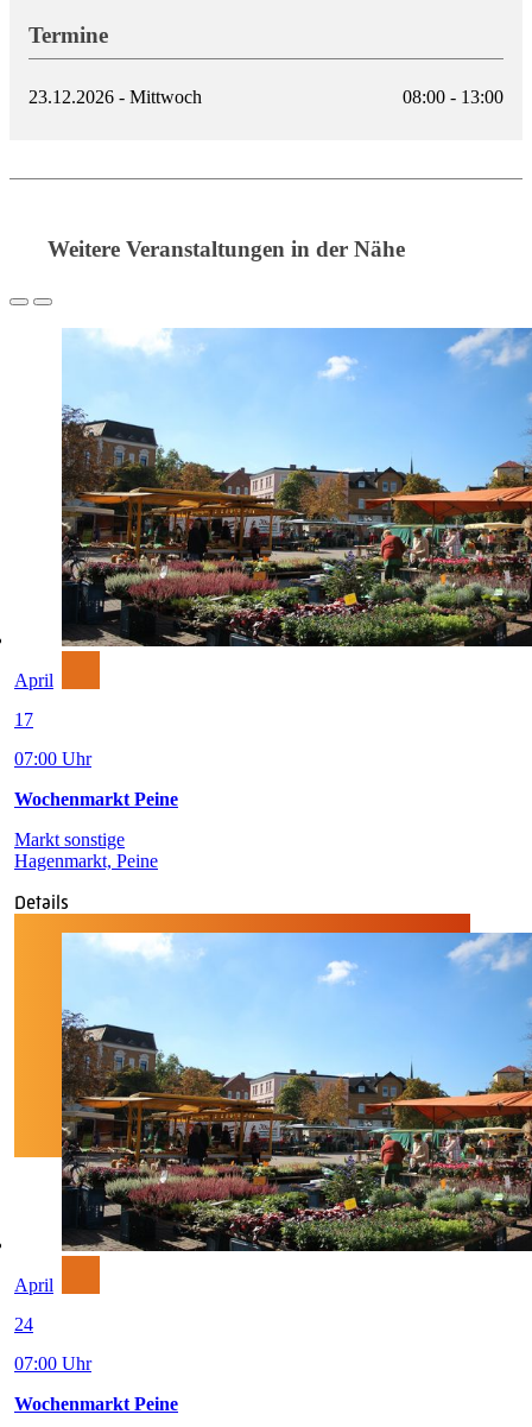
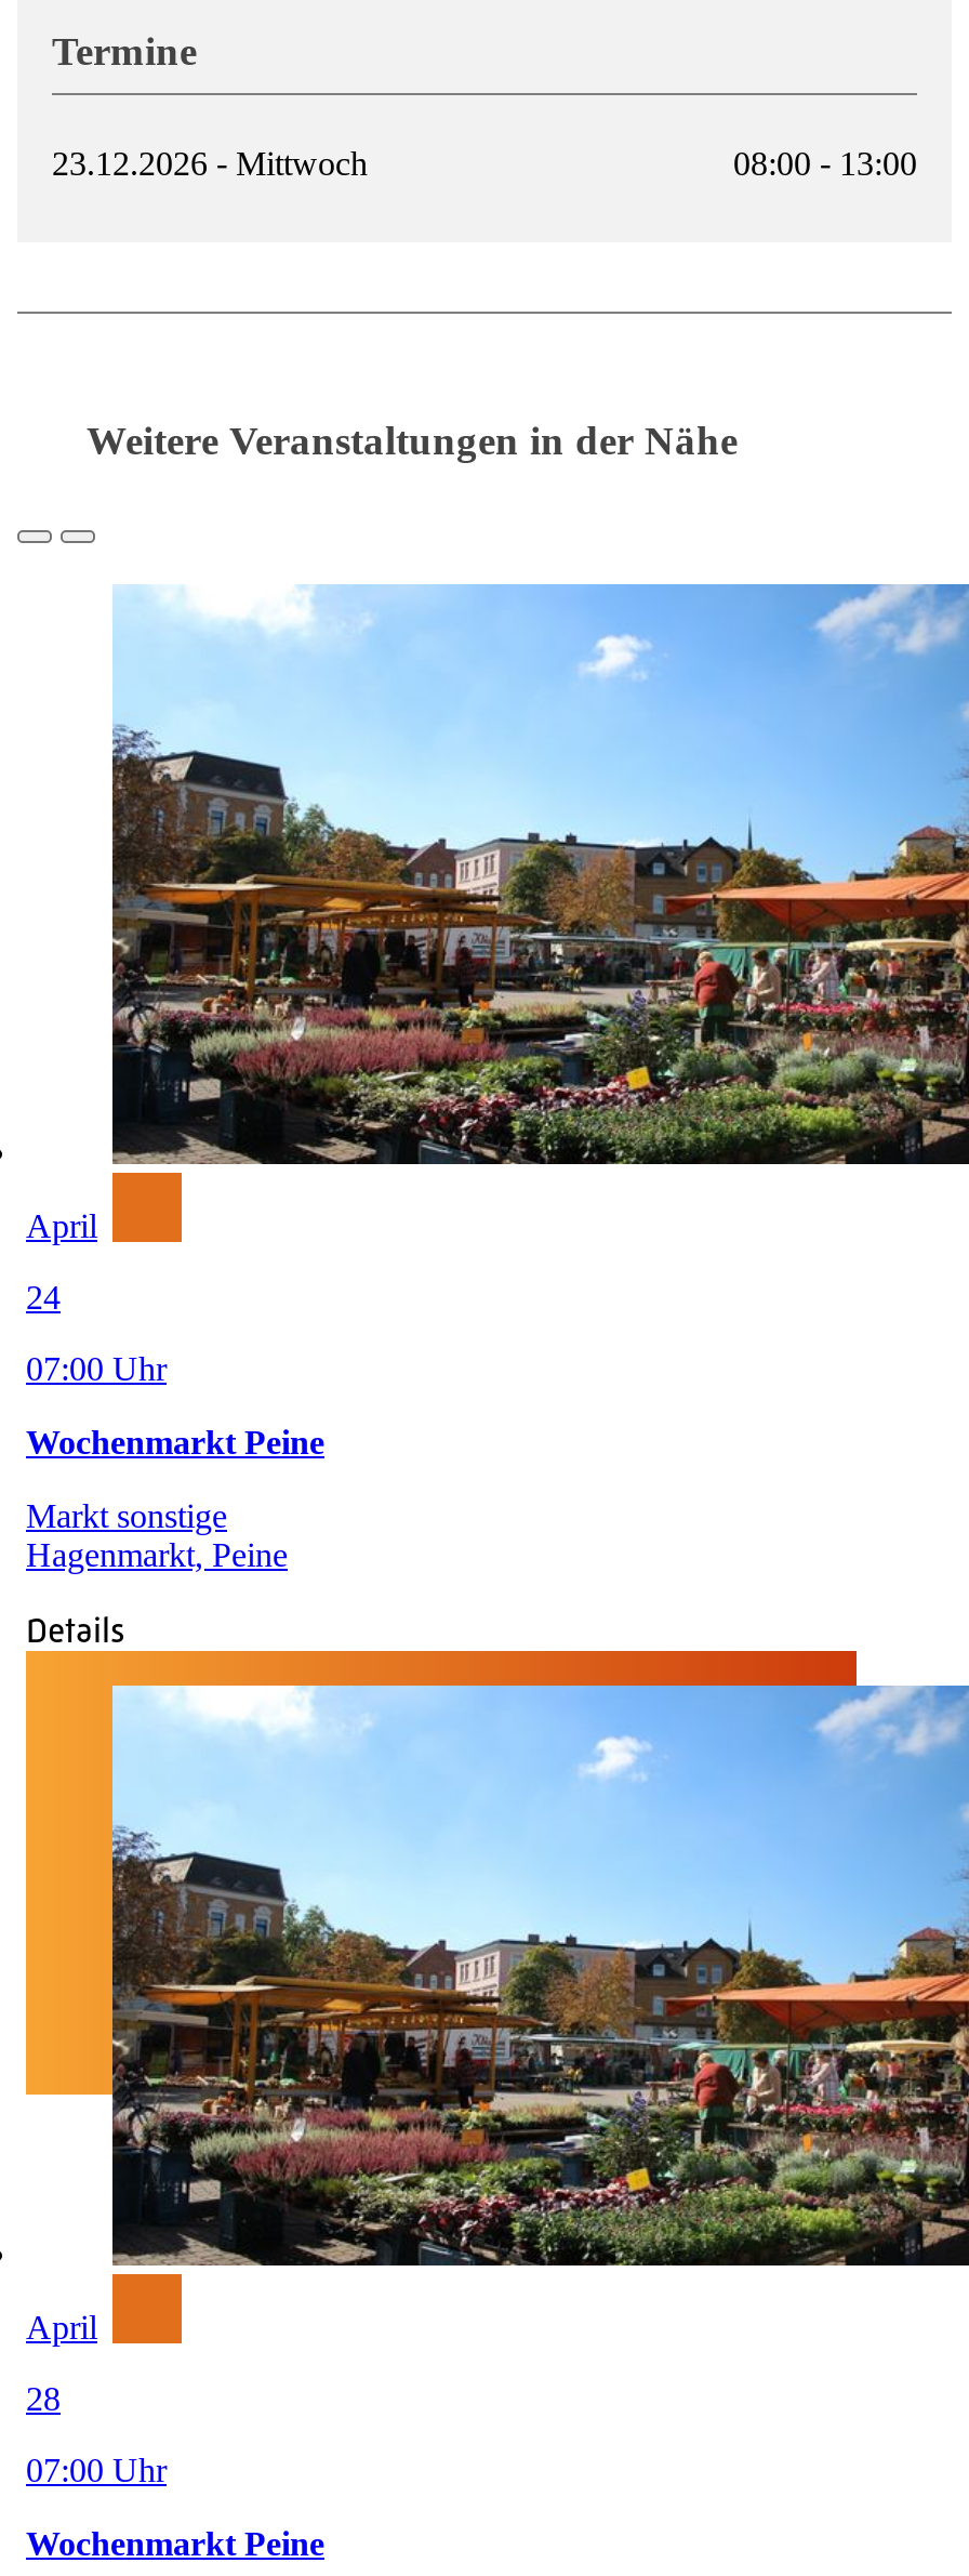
- 17
+ 24

- 24
+ 28
